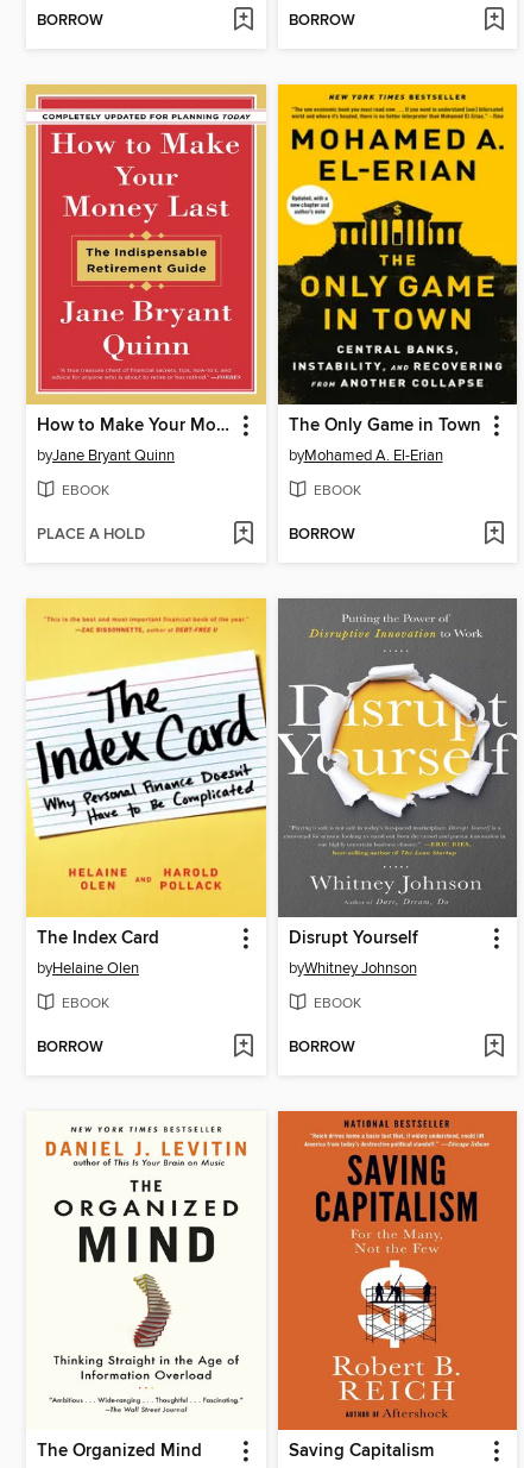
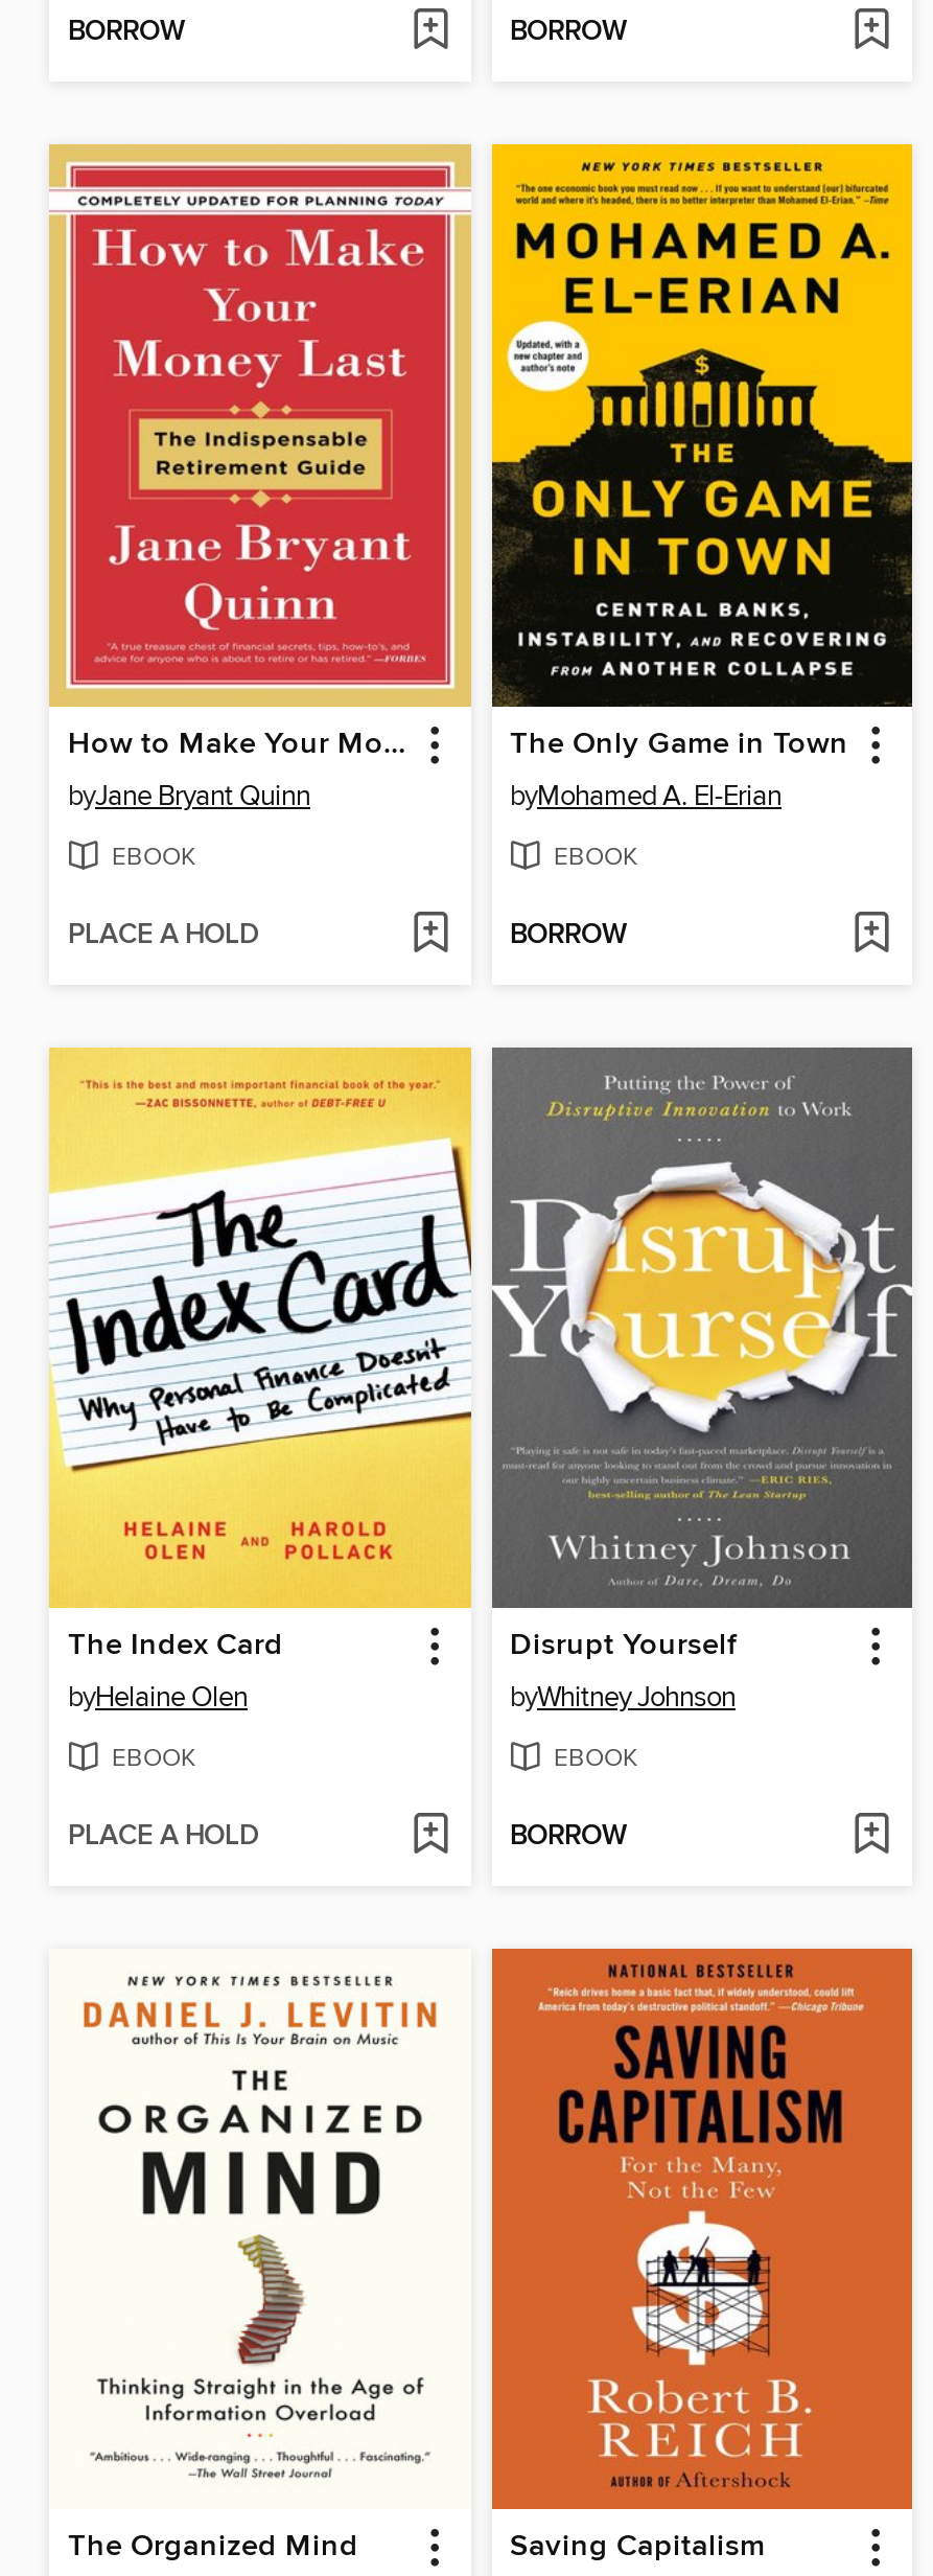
- BORROW
+ PLACE A HOLD
